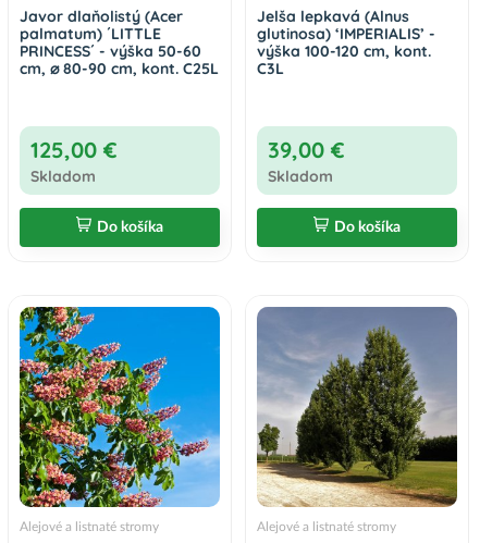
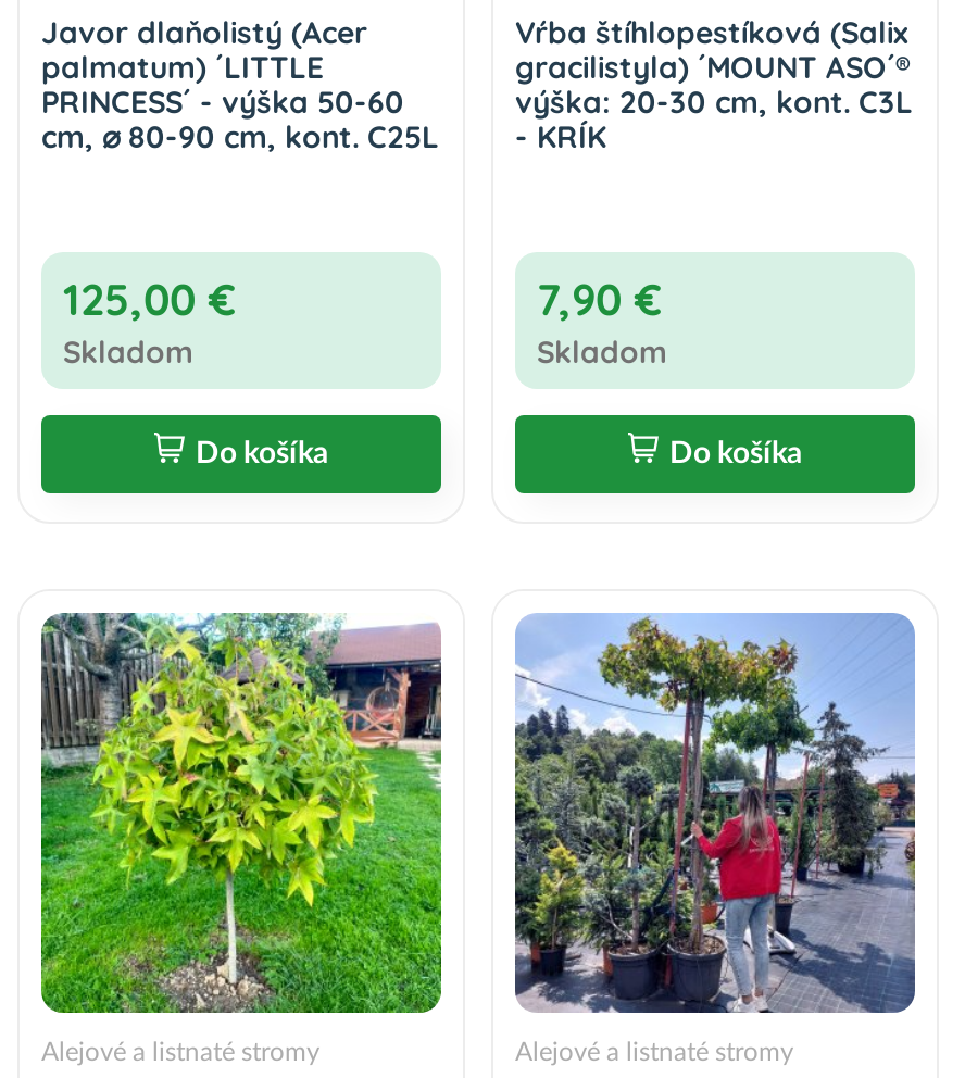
- Jelša lepkavá (Alnus
- glutinosa) ‘IMPERIALIS’ -
- výška 100-120 cm, kont.
- C3L
+ Vŕba štíhlopestíková (Salix
+ gracilistyla) ´MOUNT ASO´®
+ výška: 20-30 cm, kont. C3L
+ - KRÍK

- 39,00 €
+ 7,90 €

- [image]
+ [image]

- [image]
+ [image]
